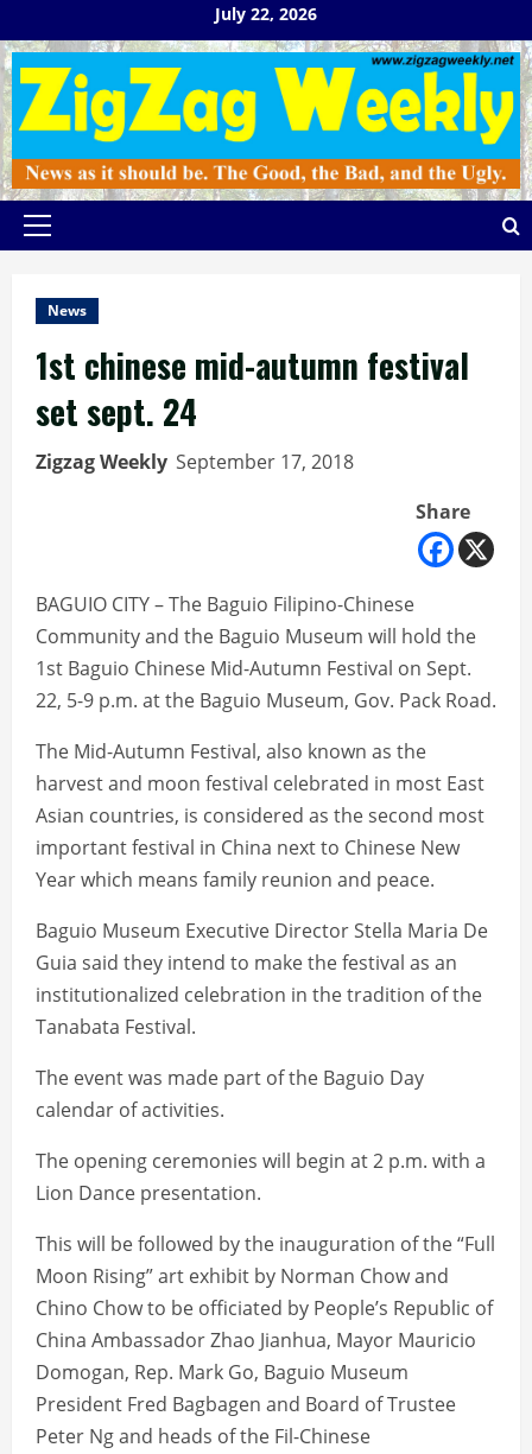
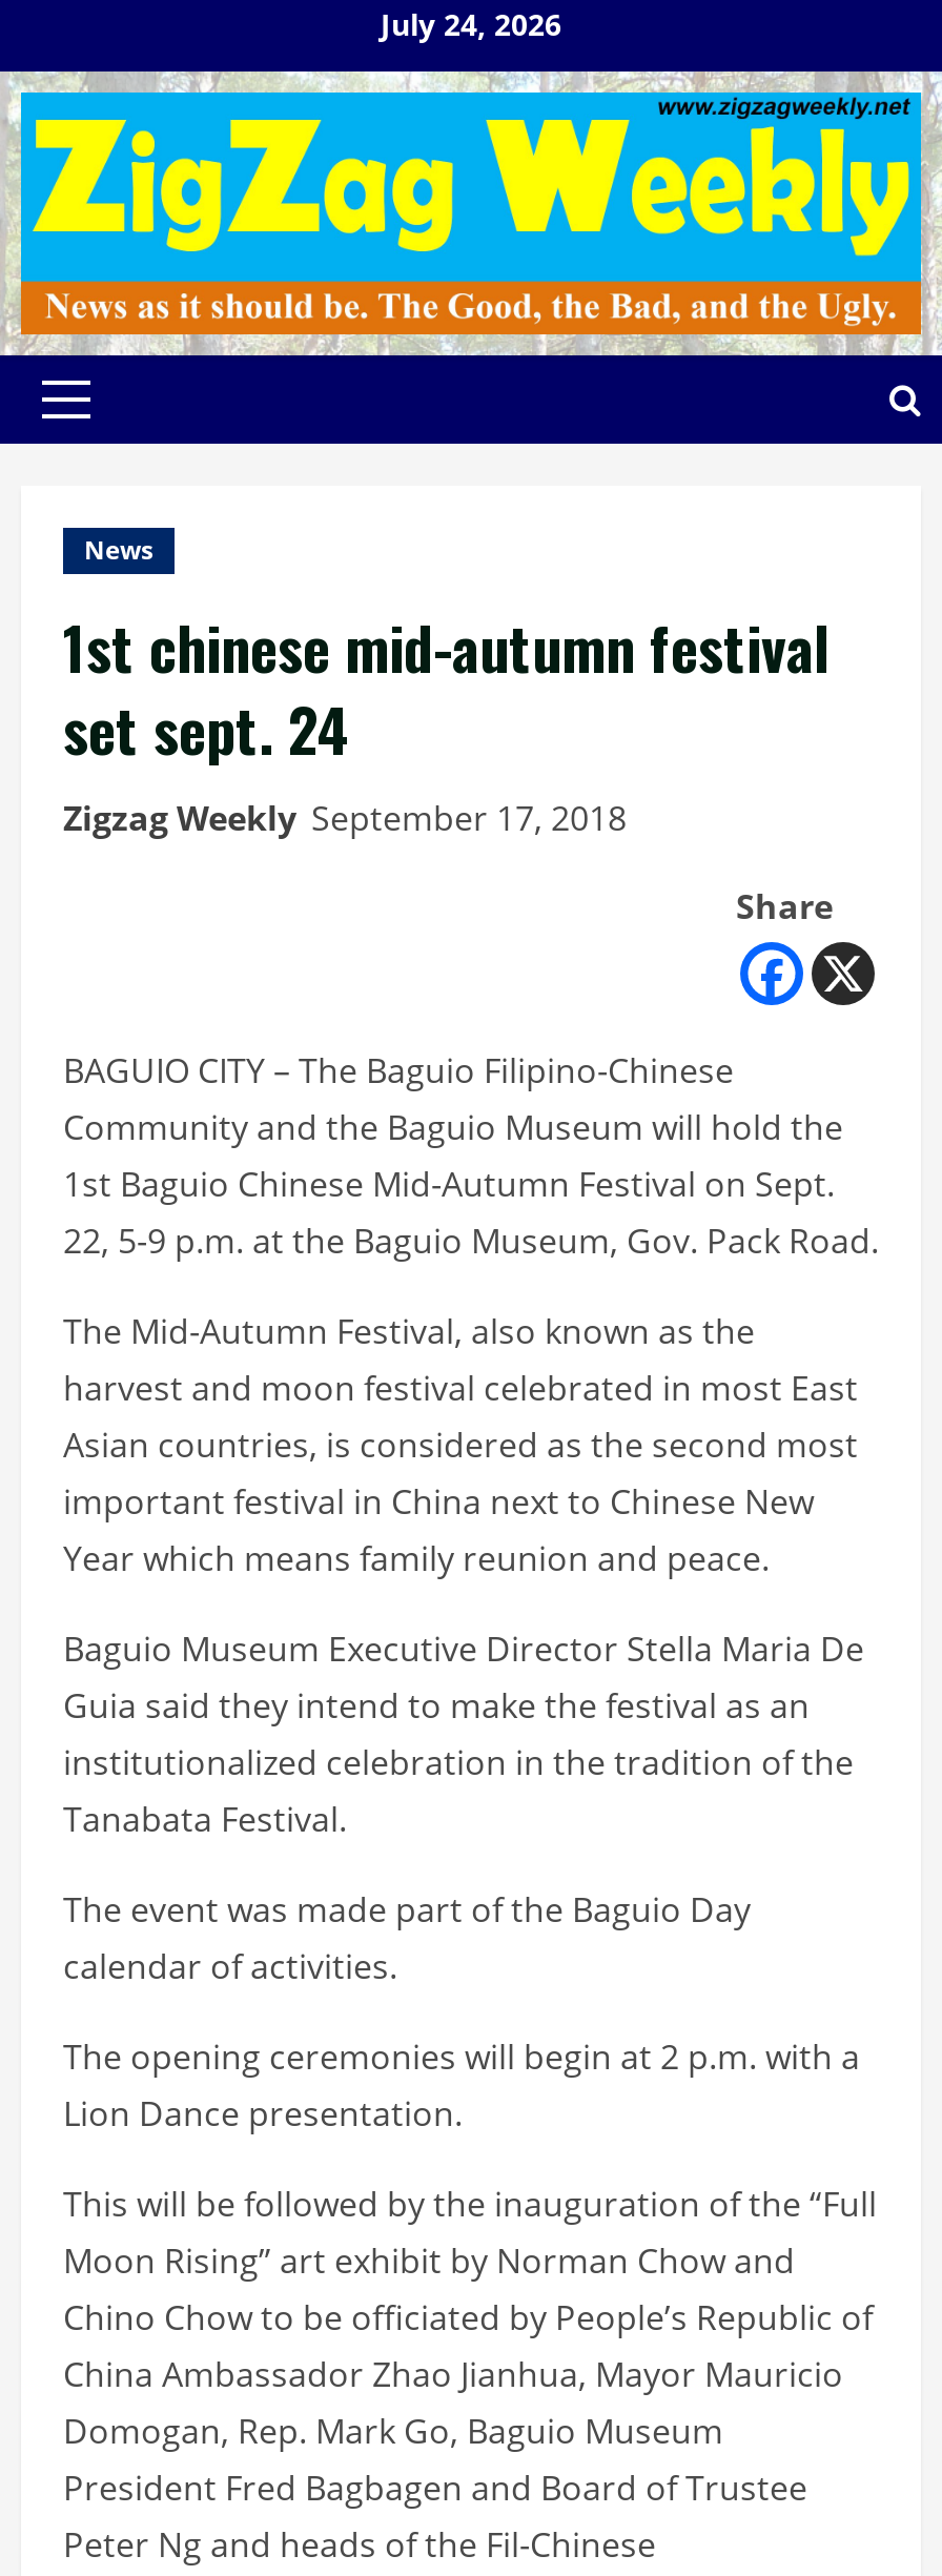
- July 22, 2026
+ July 24, 2026
